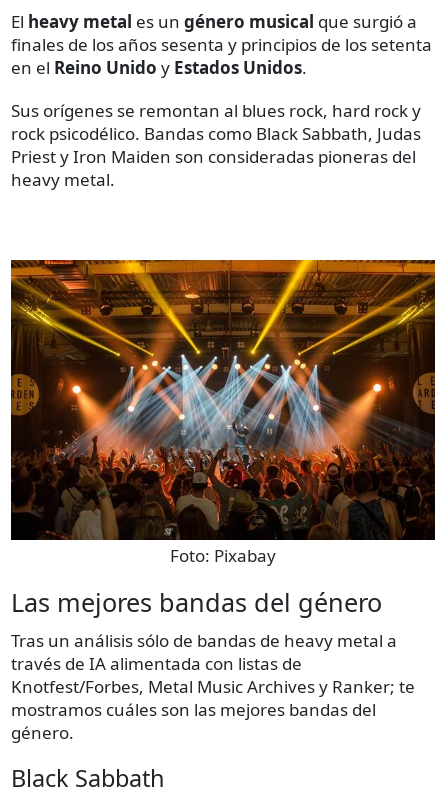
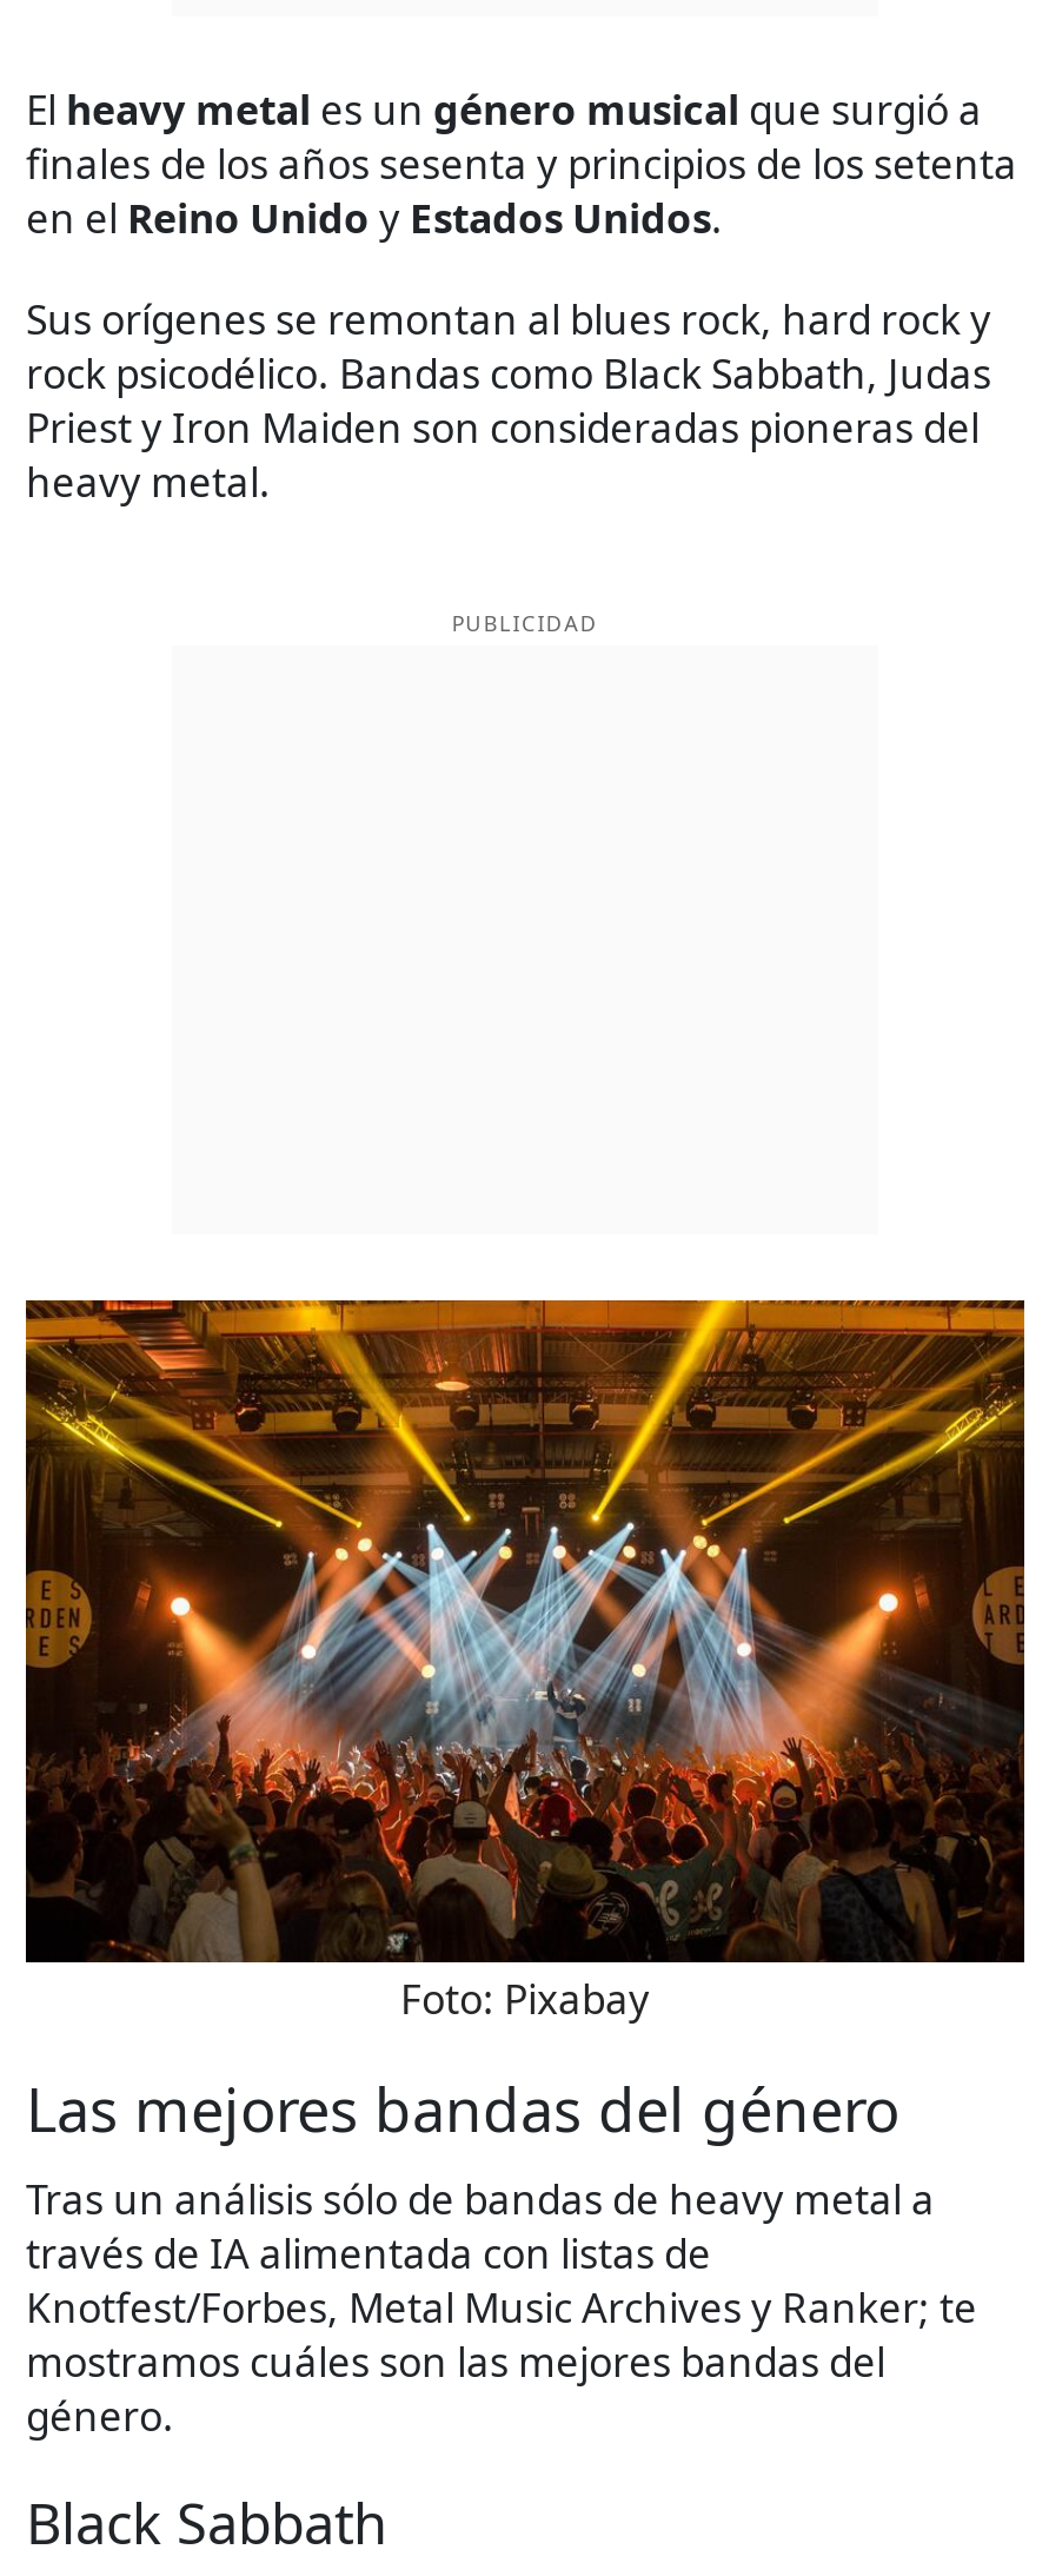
+ PUBLICIDAD
